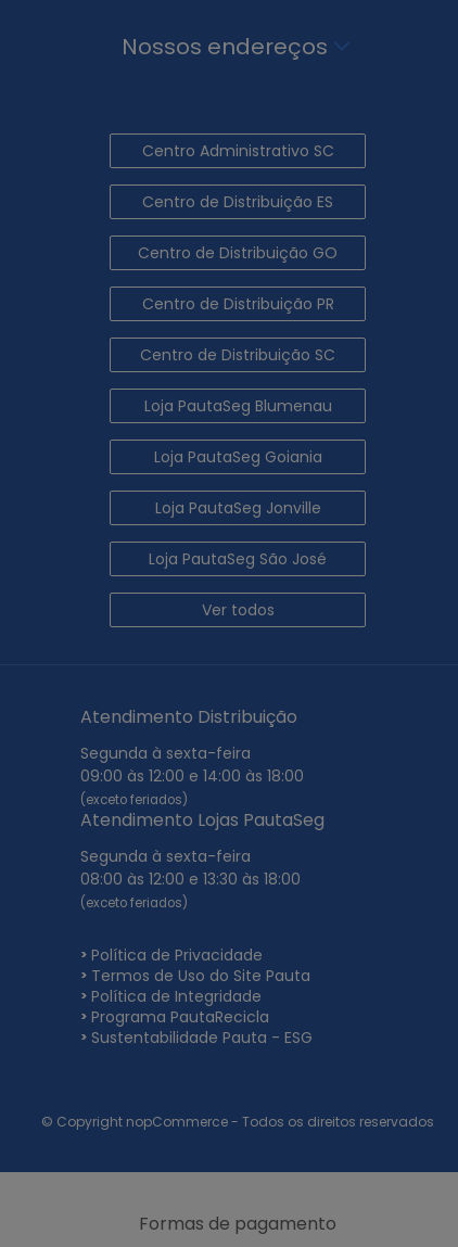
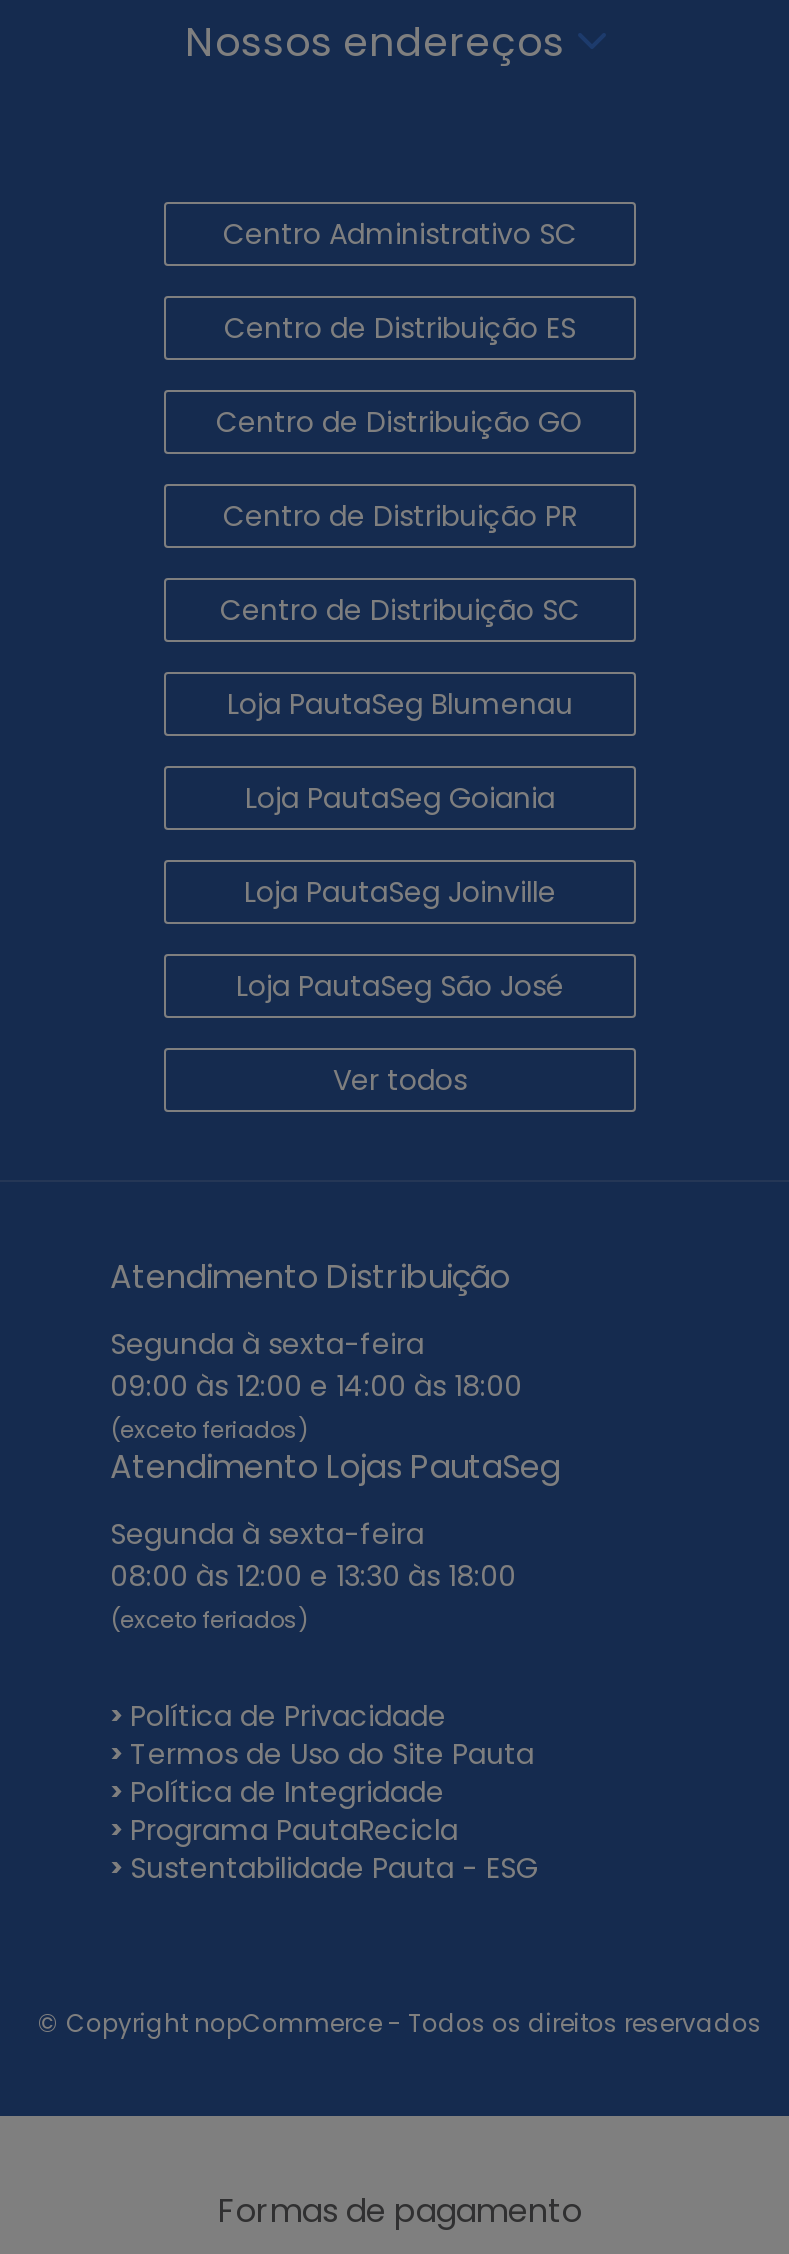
- Loja PautaSeg Jonville
+ Loja PautaSeg Joinville
